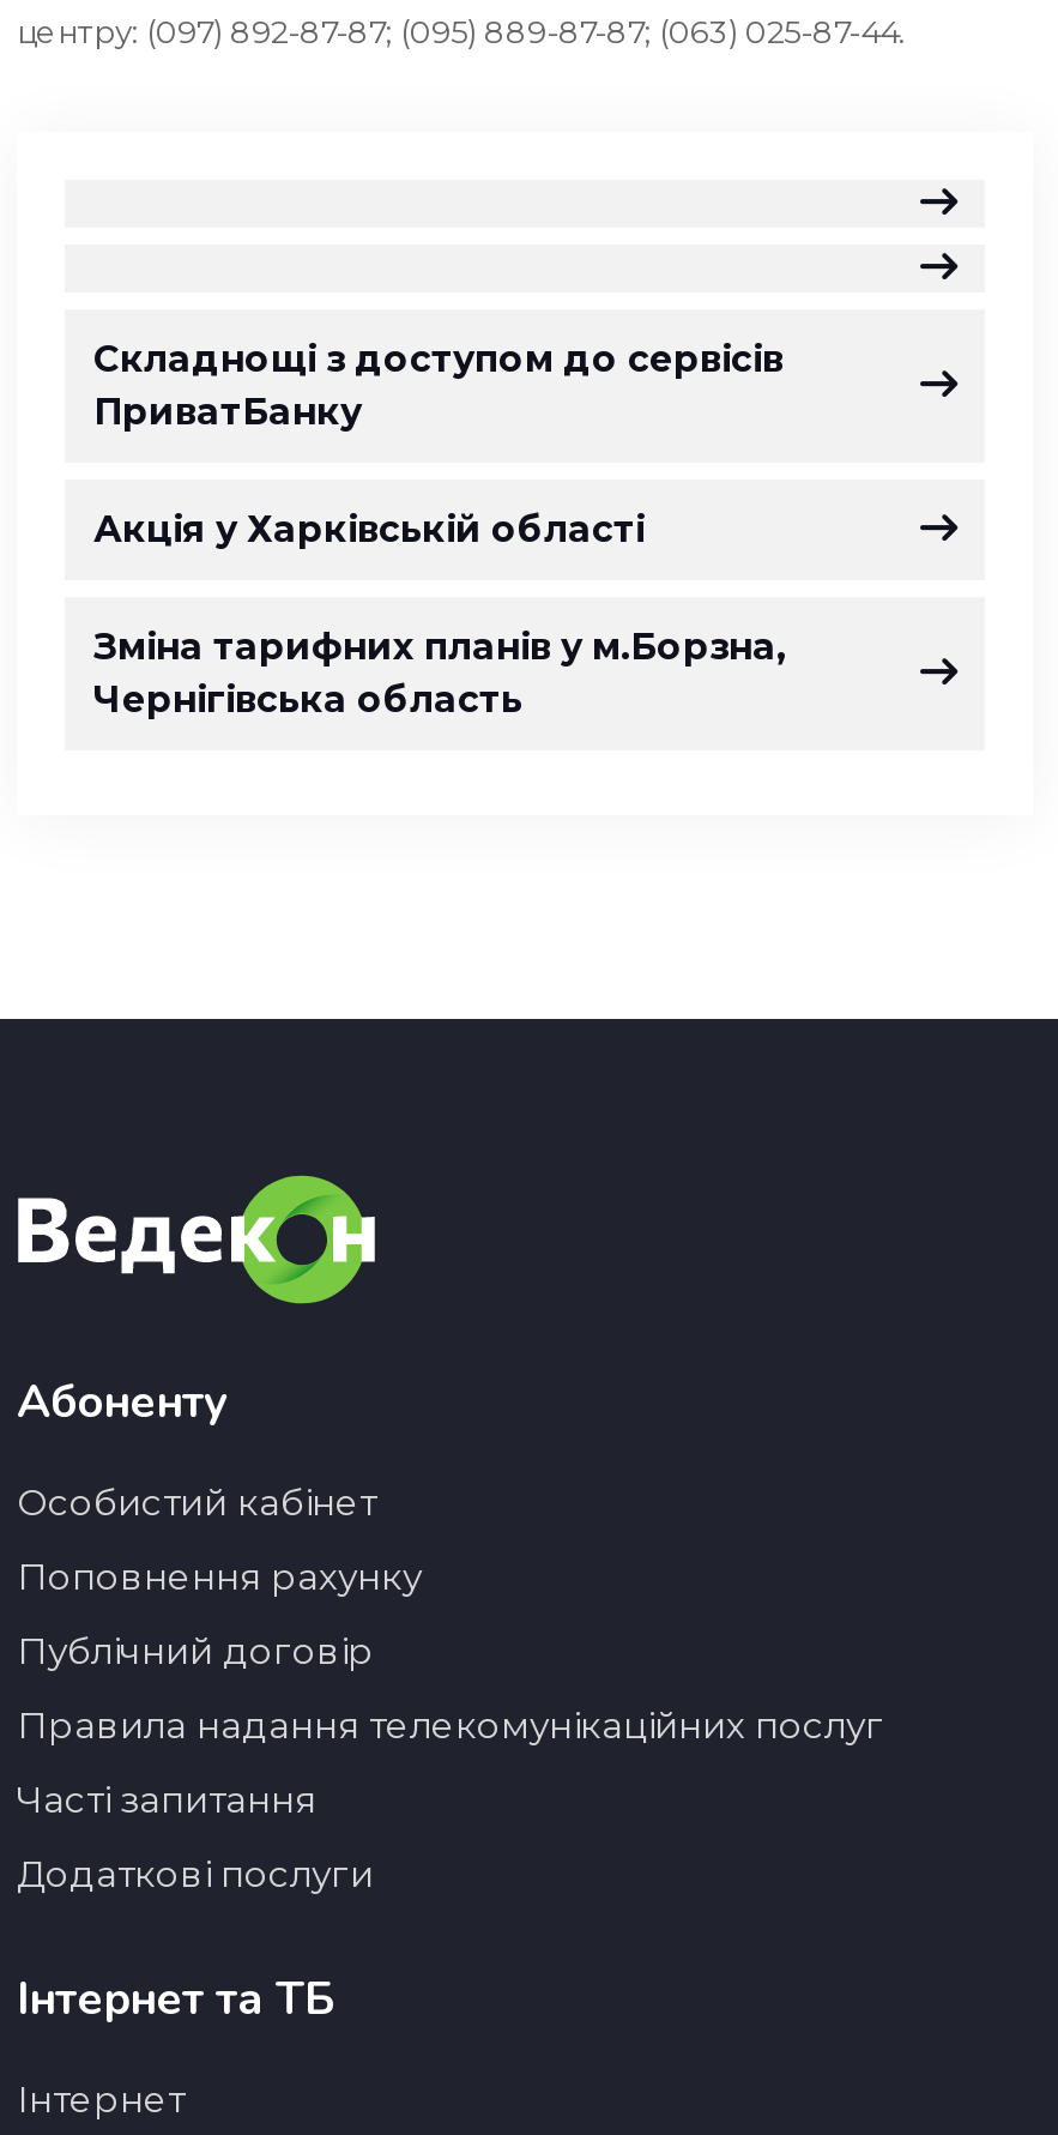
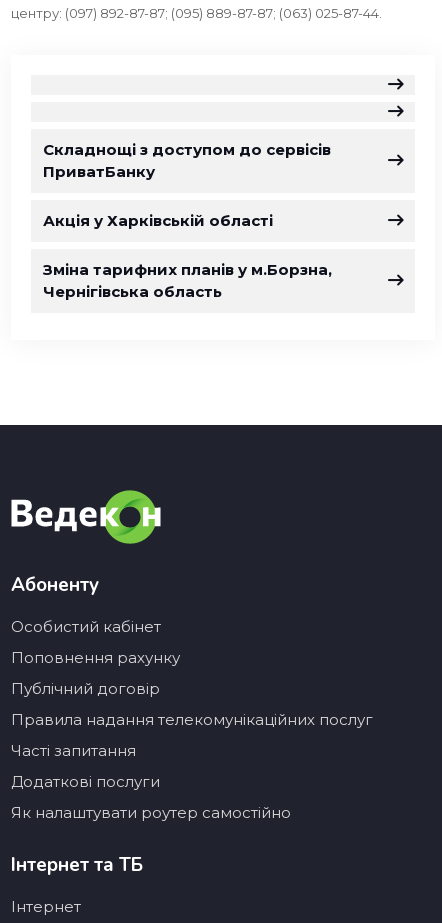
+ Як налаштувати роутер самостійно
